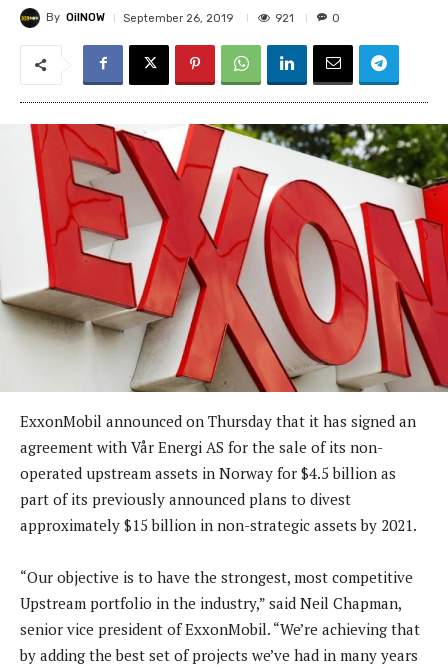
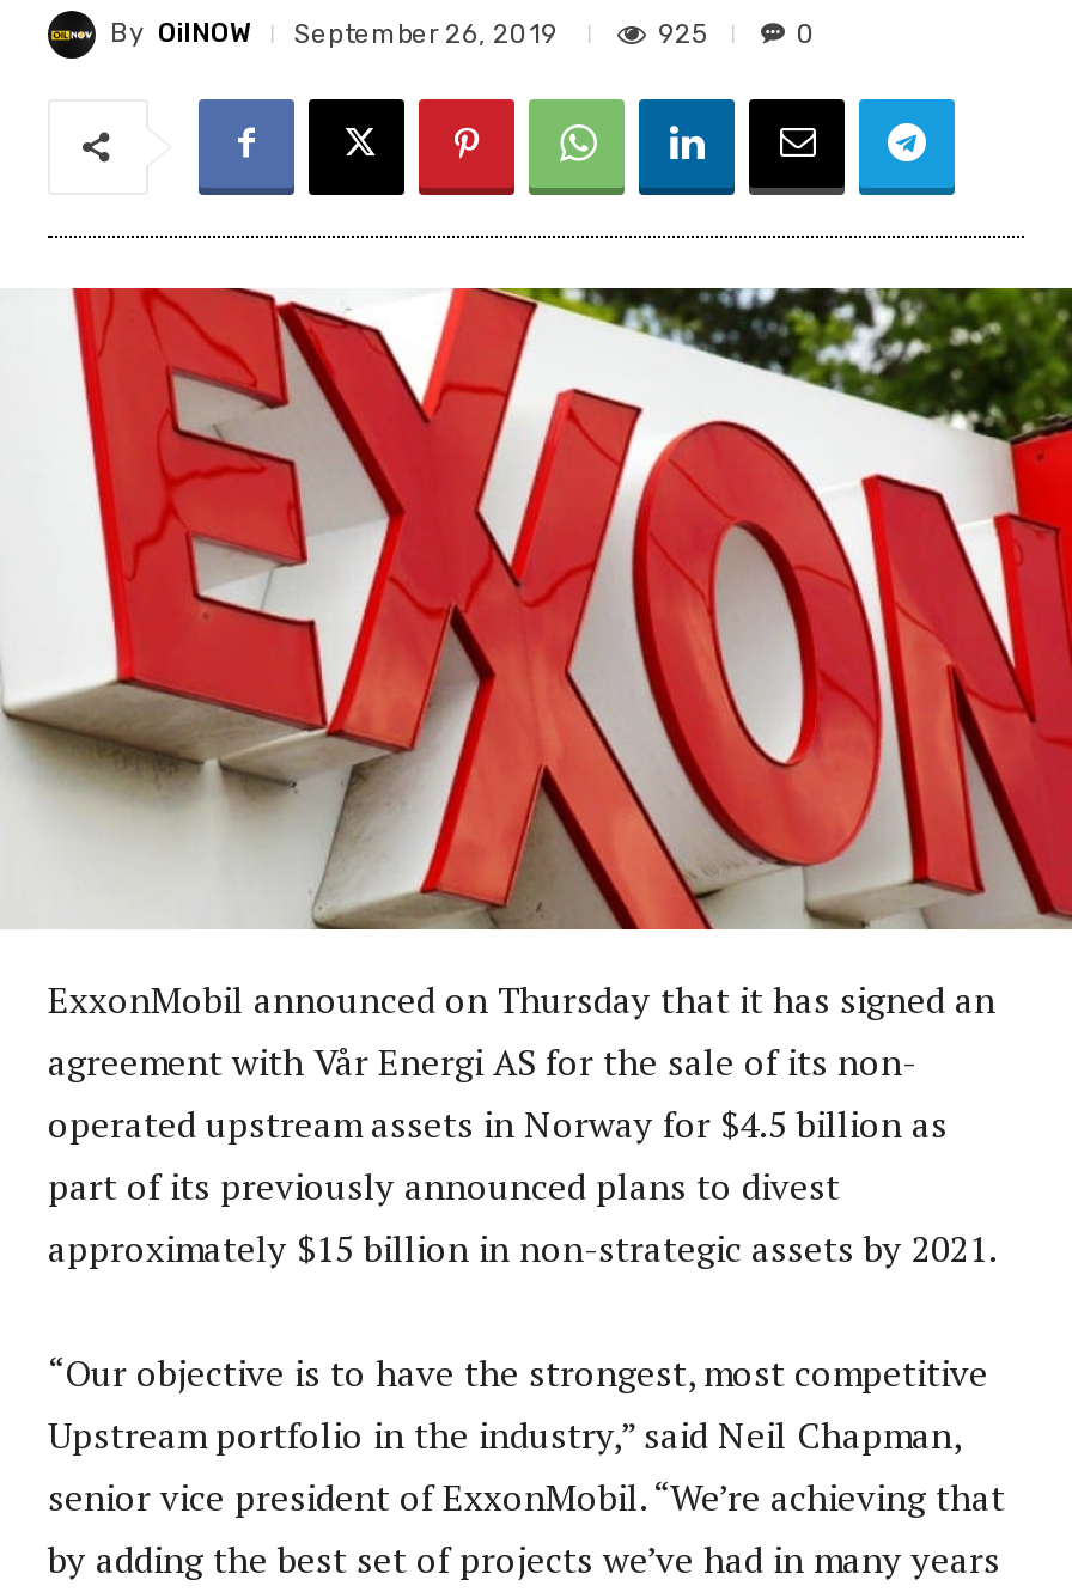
- 921
+ 925
